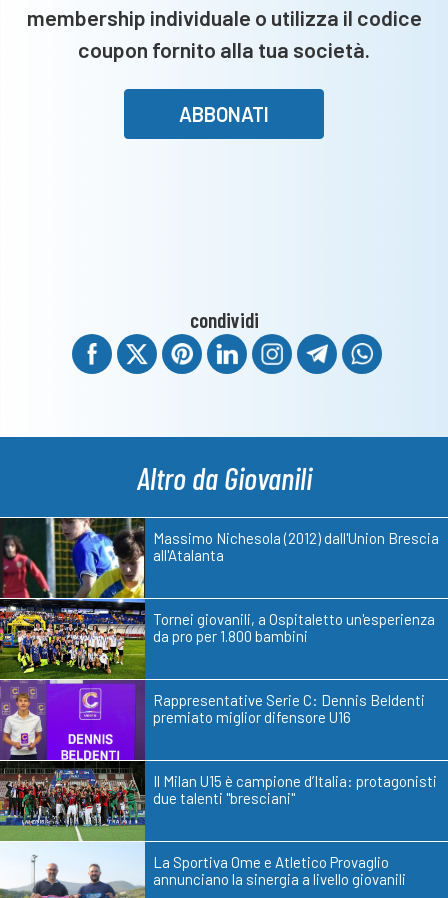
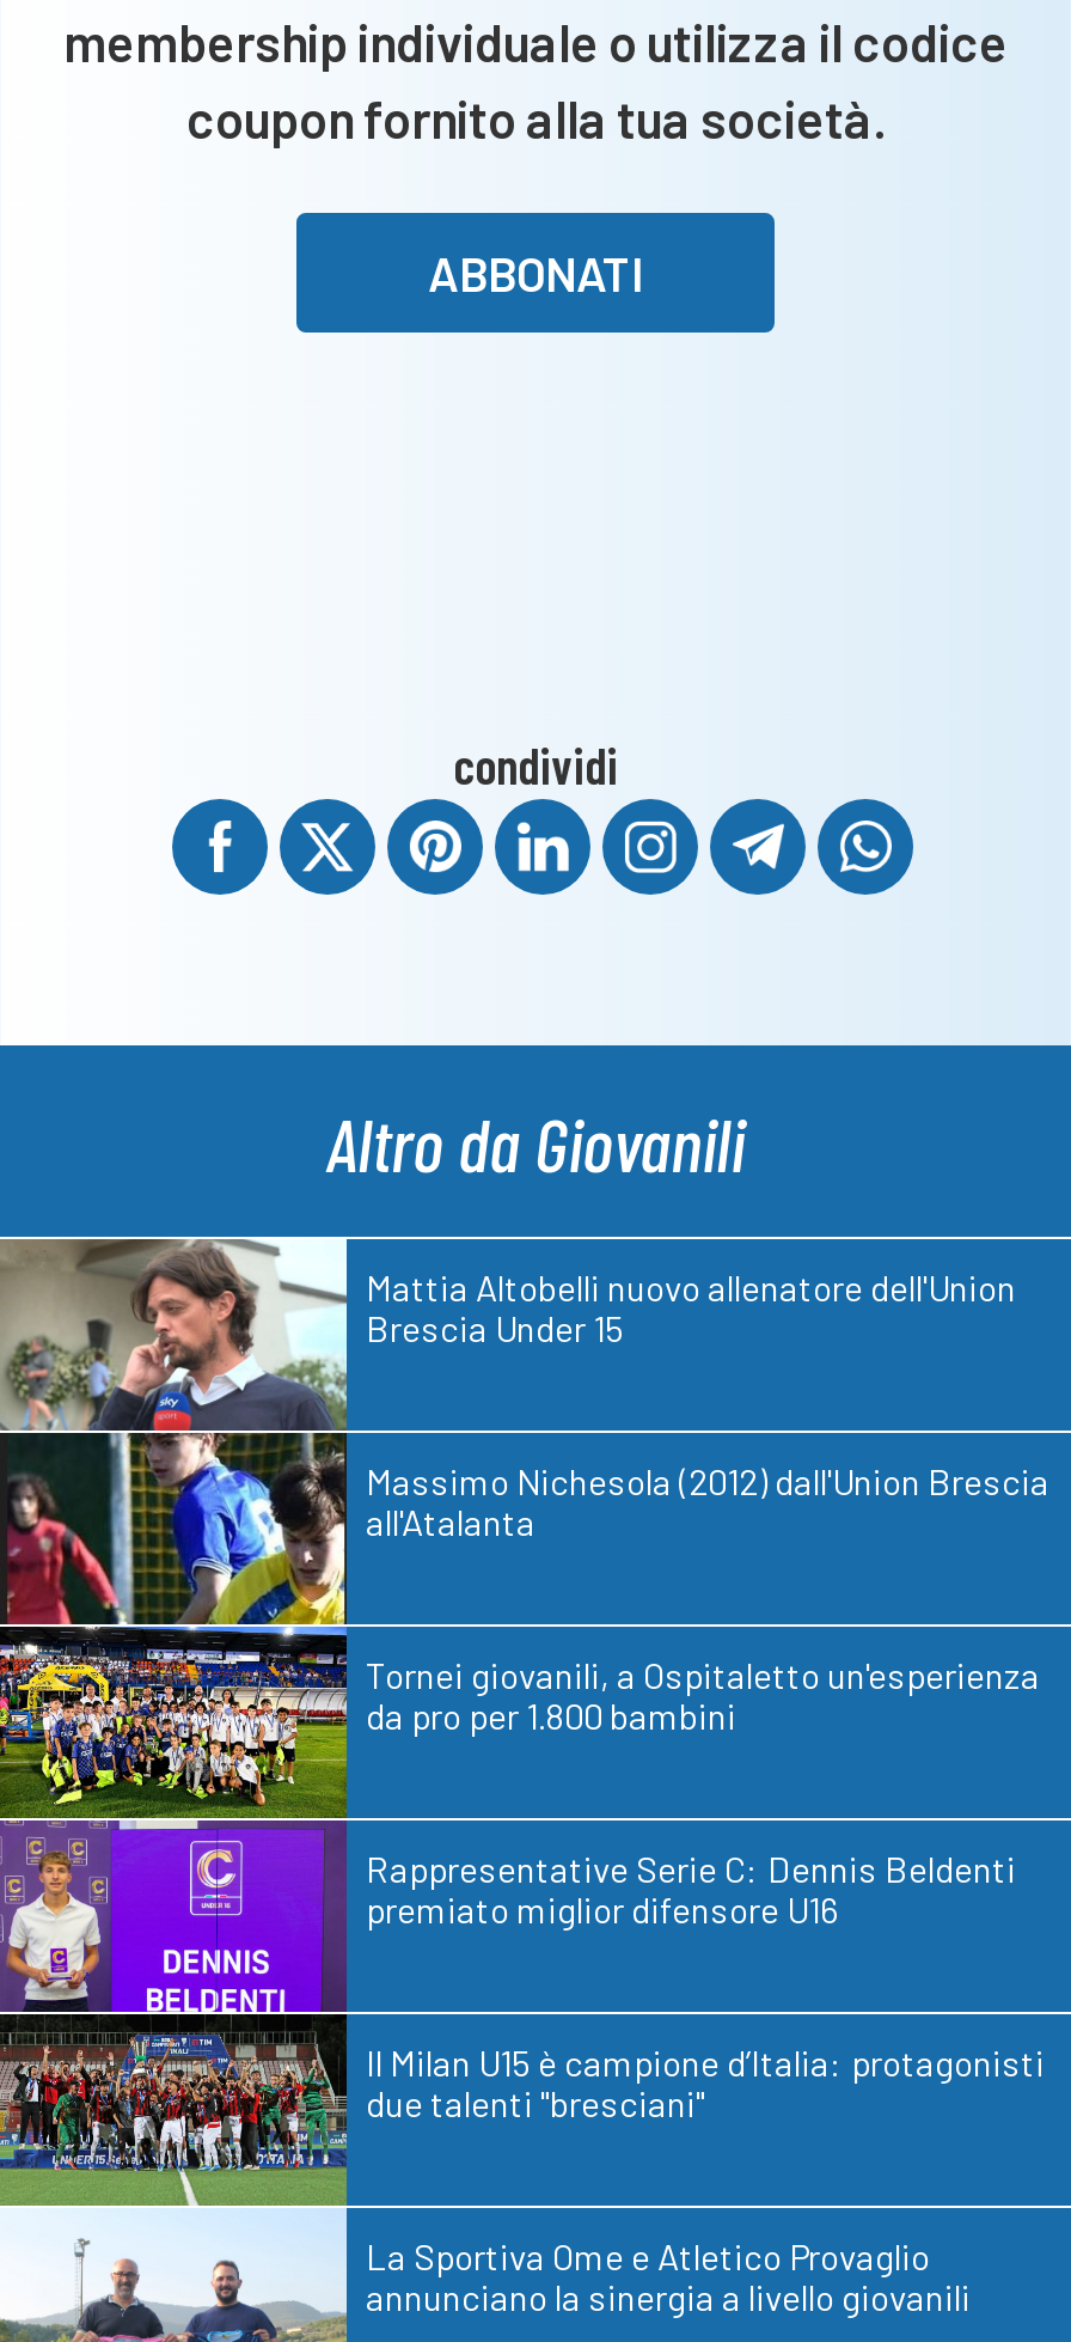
+ [image]
+ Mattia Altobelli nuovo allenatore dell'Union
+ Brescia Under 15
